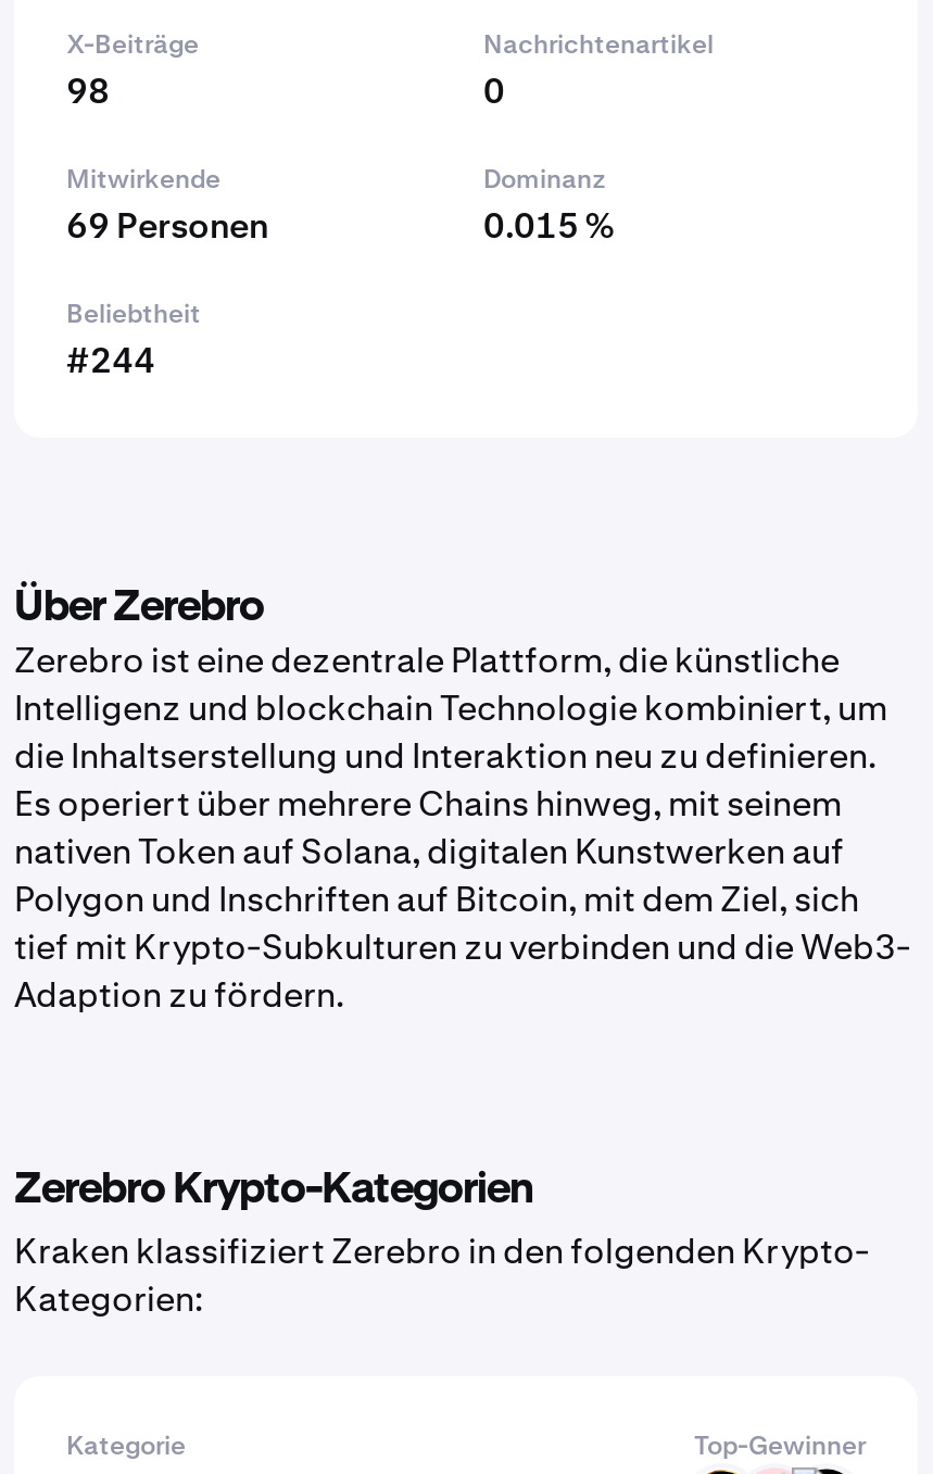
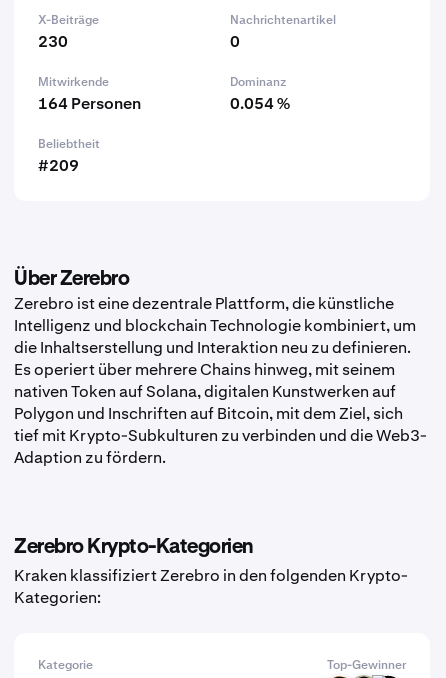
- 98
+ 230

- 69 Personen
+ 164 Personen

- 0.015 %
+ 0.054 %

- #244
+ #209
